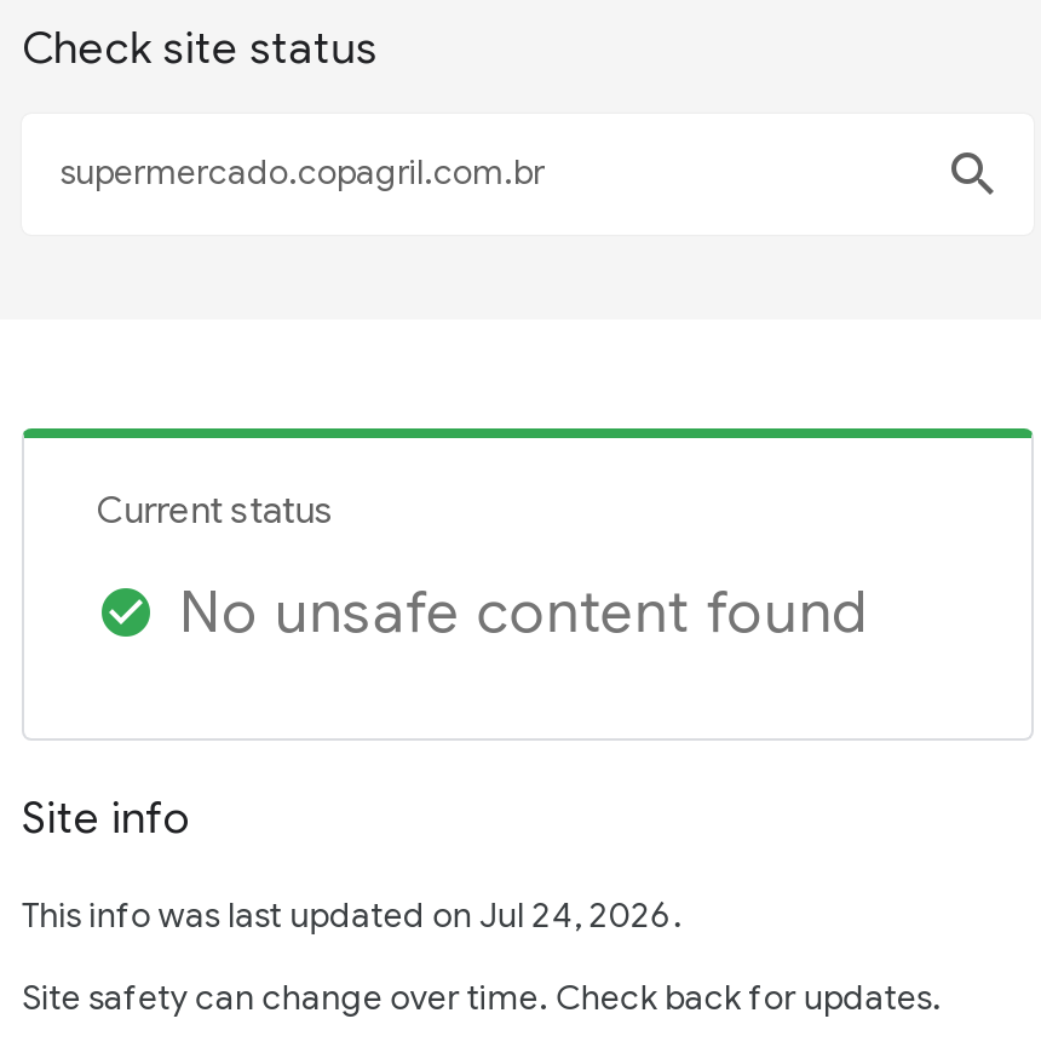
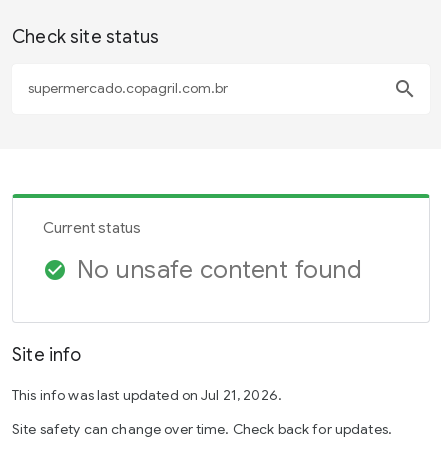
- This info was last updated on Jul 24, 2026.
+ This info was last updated on Jul 21, 2026.
